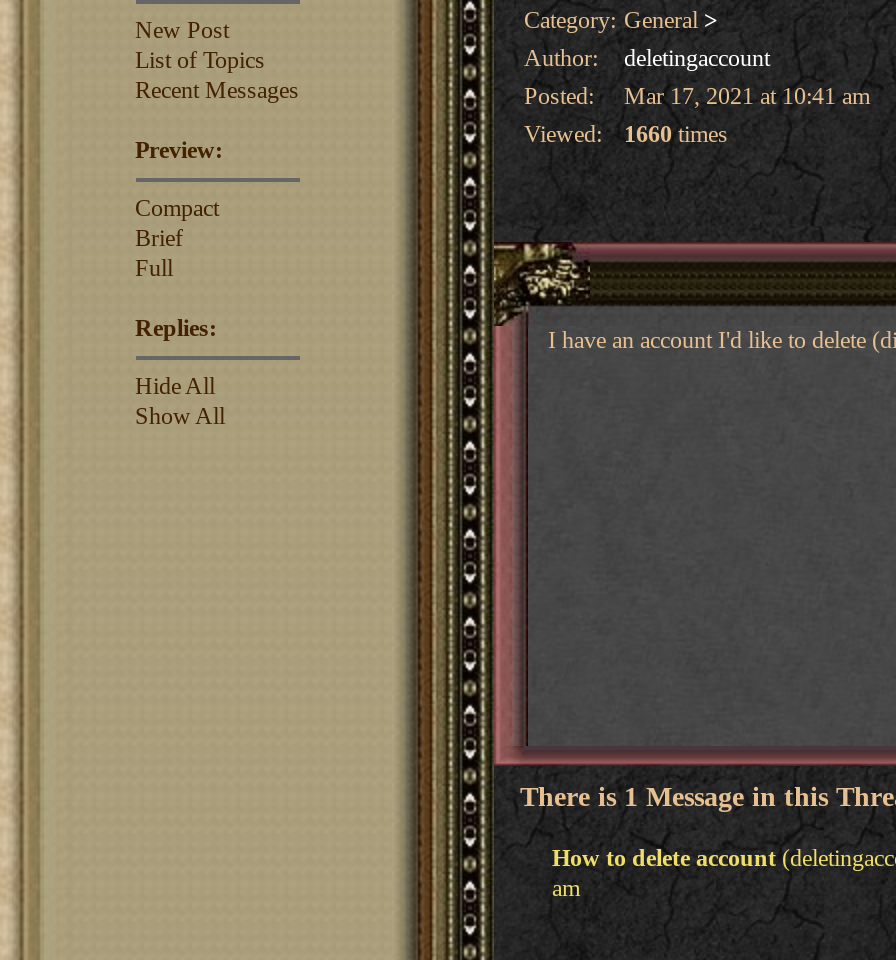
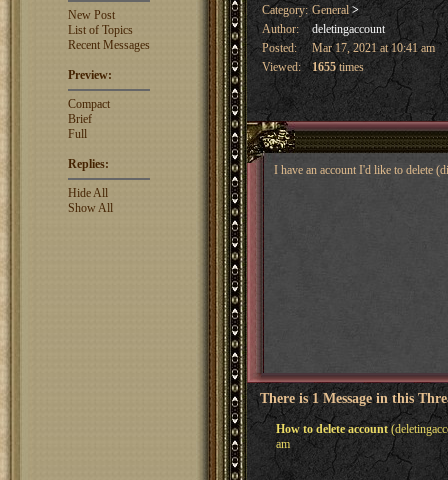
- Viewed: 1660 times
+ Viewed: 1655 times
